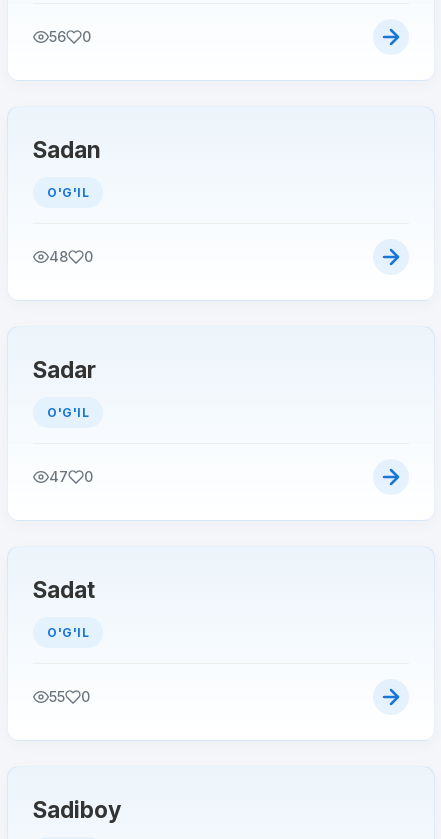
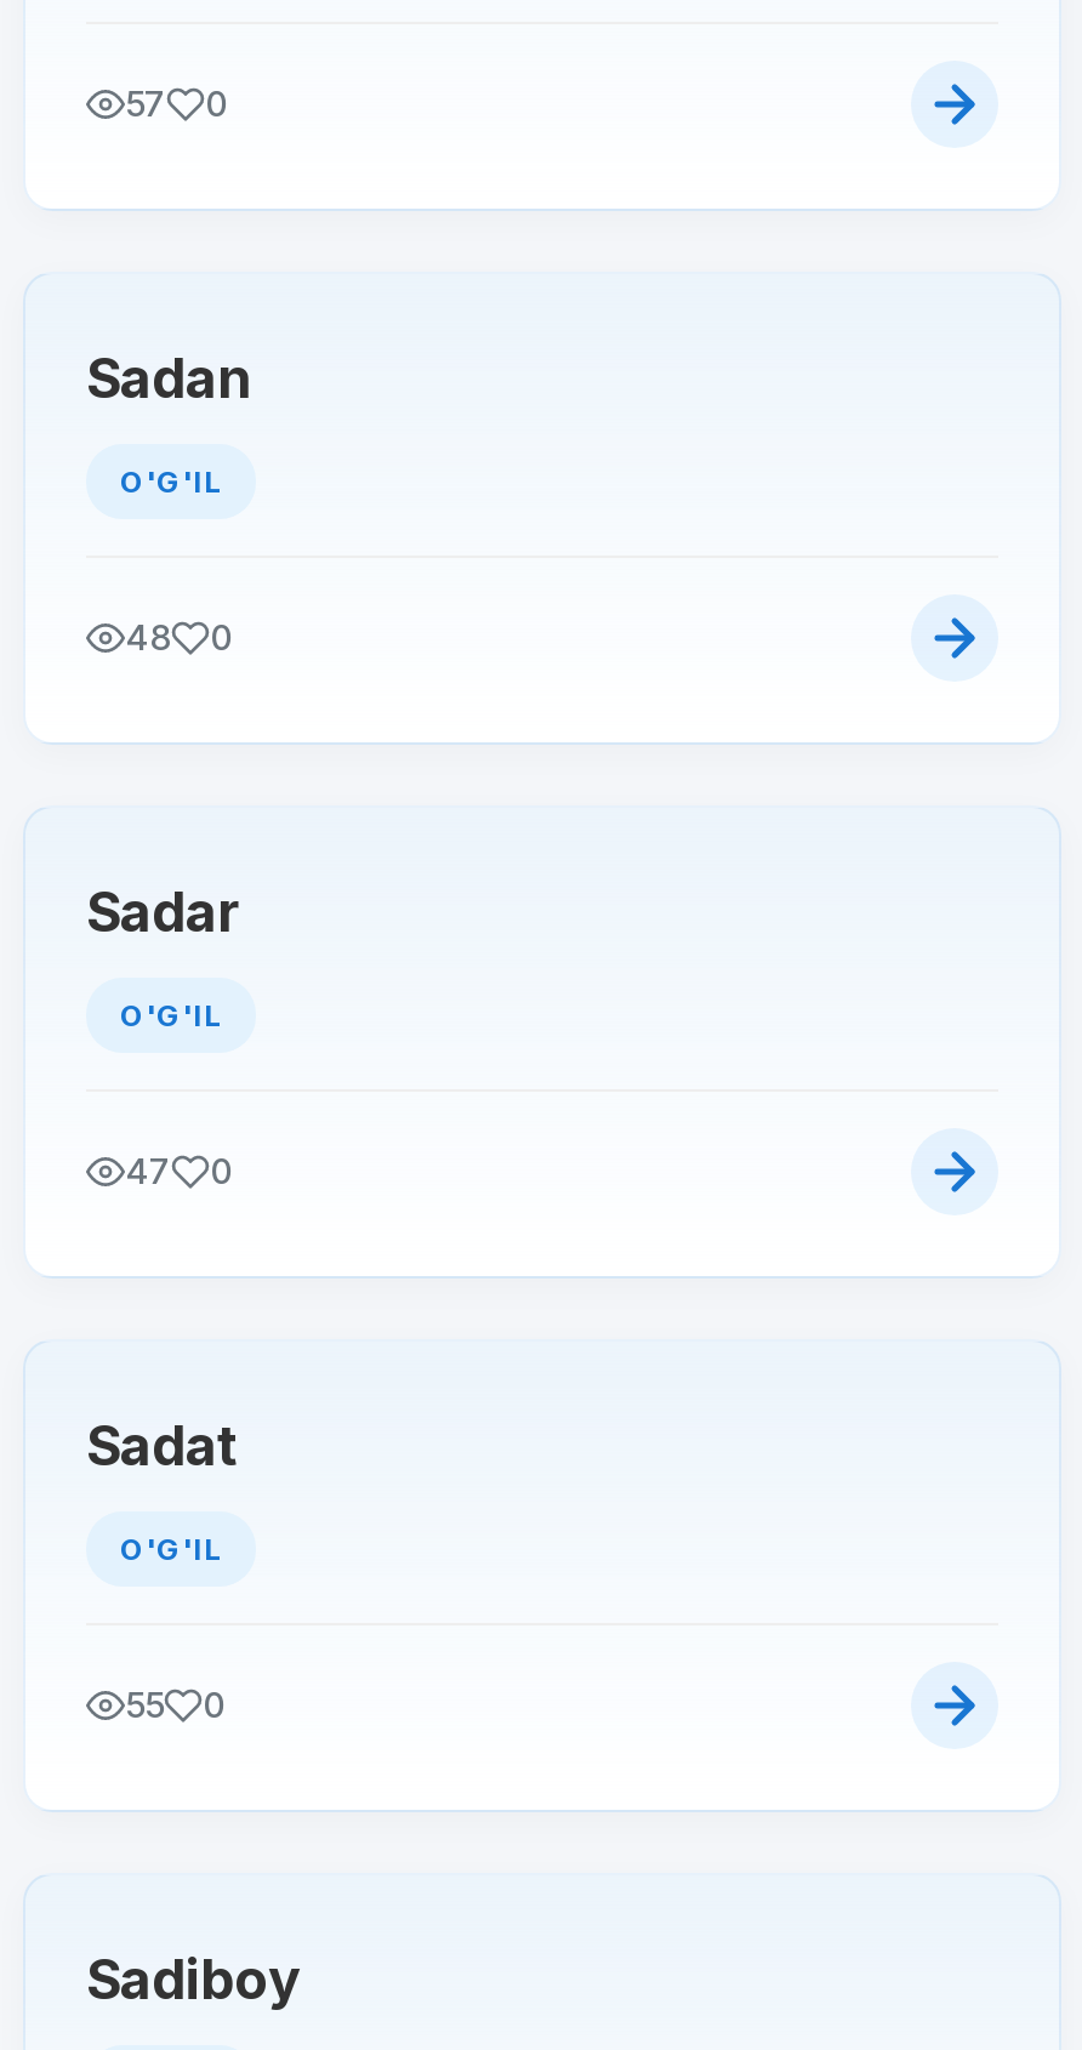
- 56 0
+ 57 0
